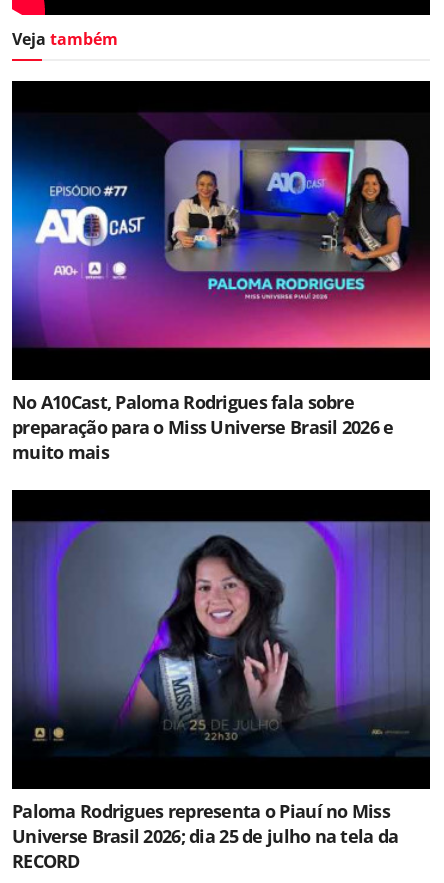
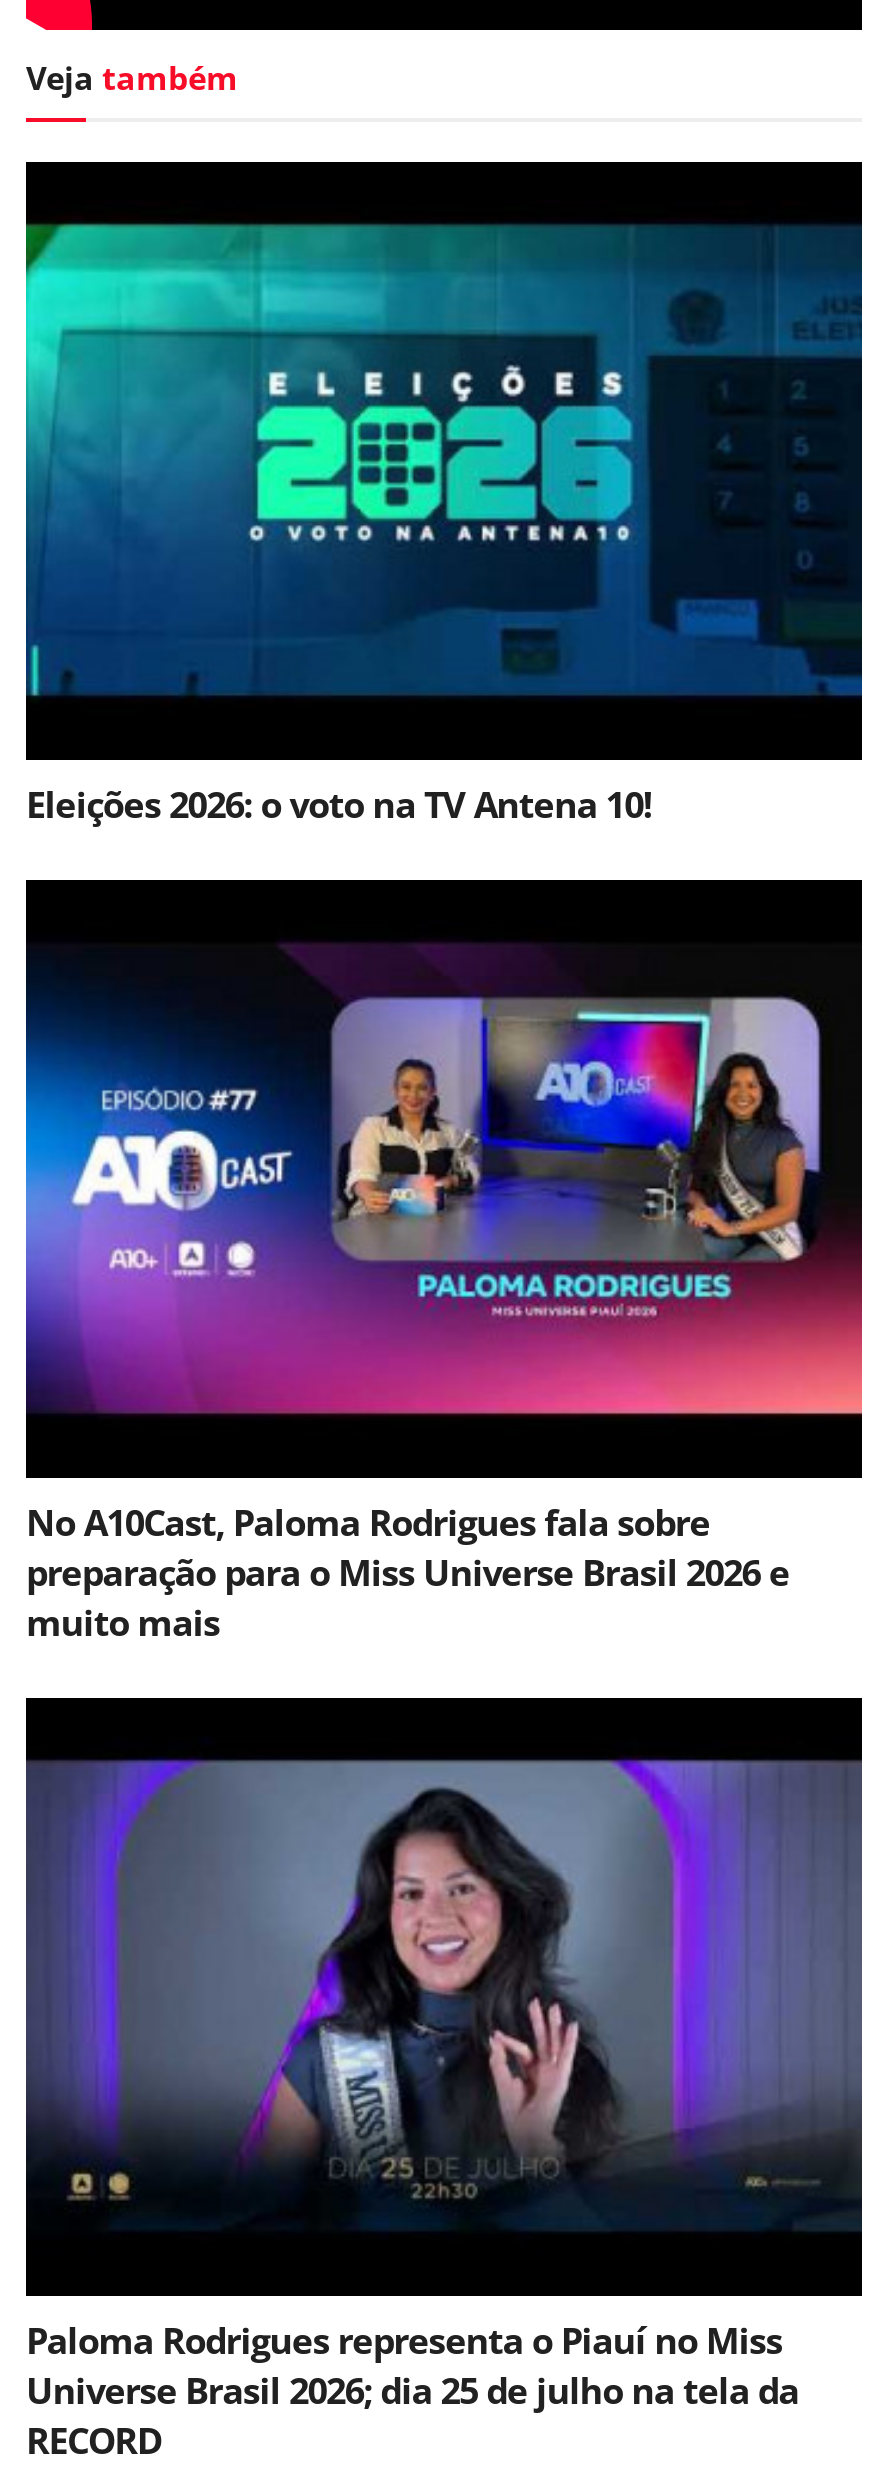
+ [image]

+ Eleições 2026: o voto na TV Antena 10!
